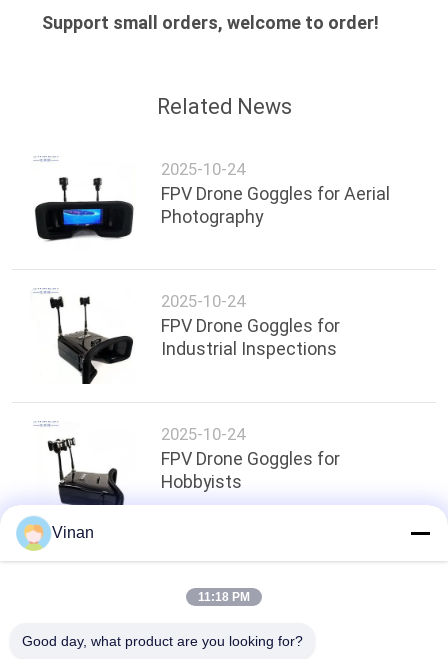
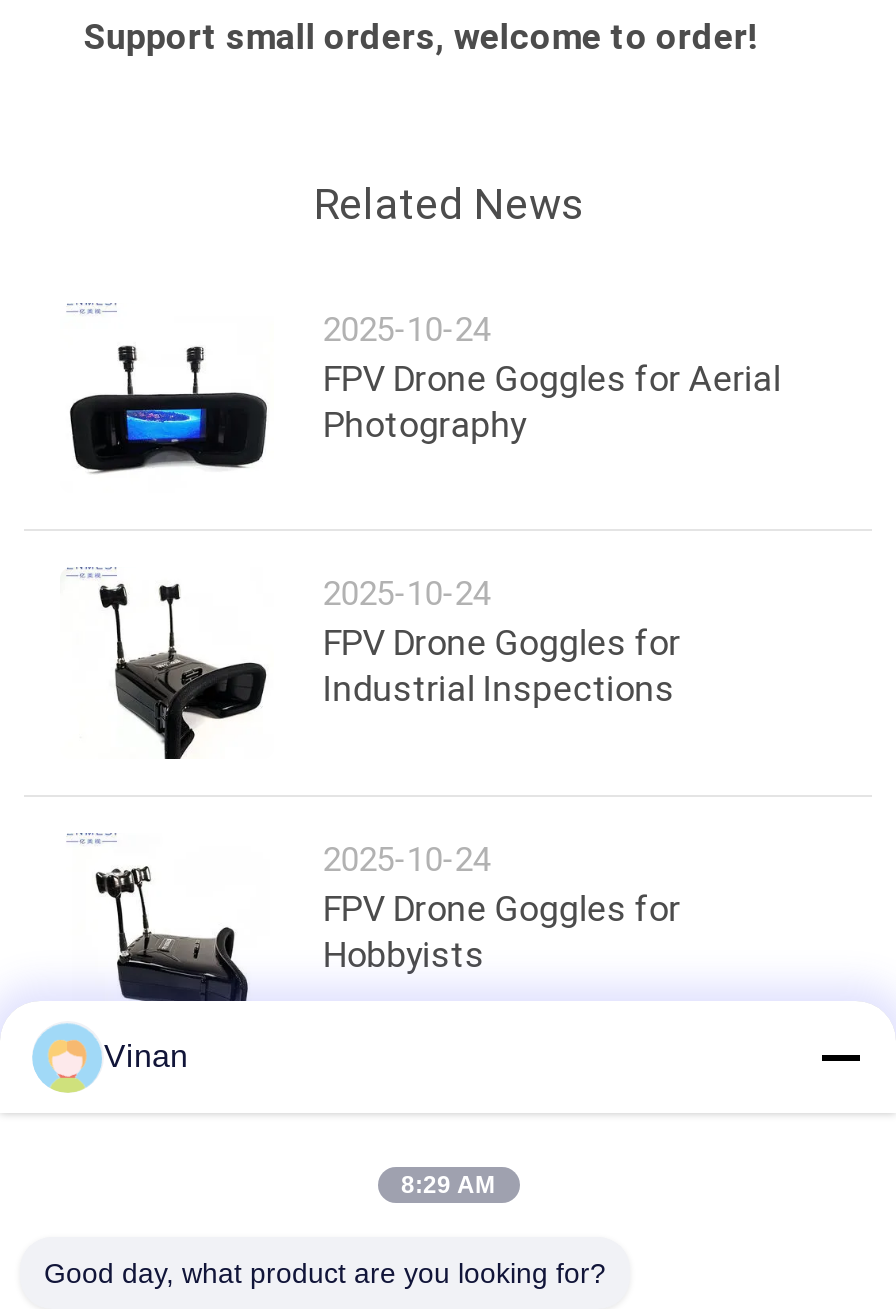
- 11:18 PM
+ 8:29 AM
